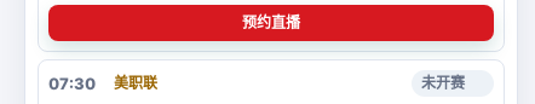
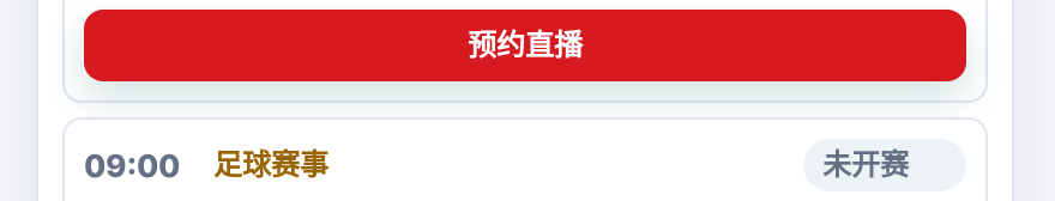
- 07:30
- 美职联
+ 09:00
+ 足球赛事
